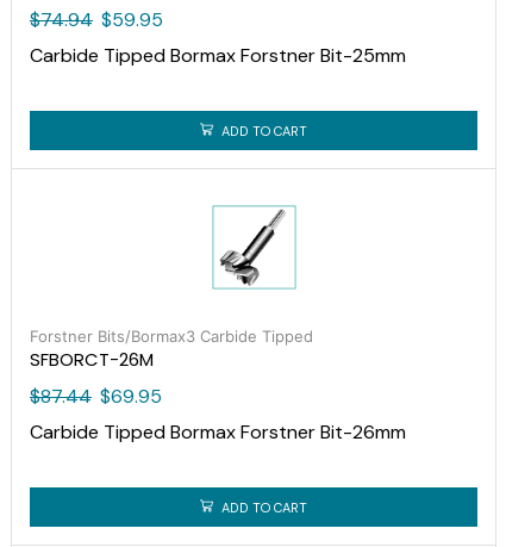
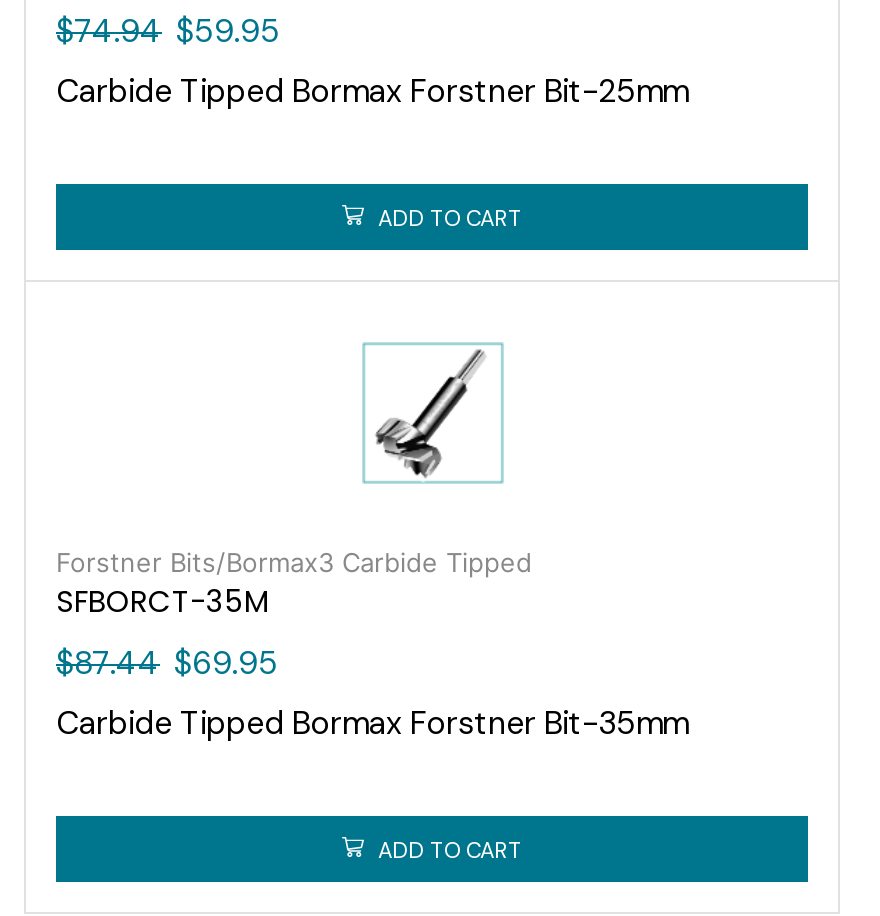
- SFBORCT-26M
+ SFBORCT-35M

- Carbide Tipped Bormax Forstner Bit-26mm
+ Carbide Tipped Bormax Forstner Bit-35mm
